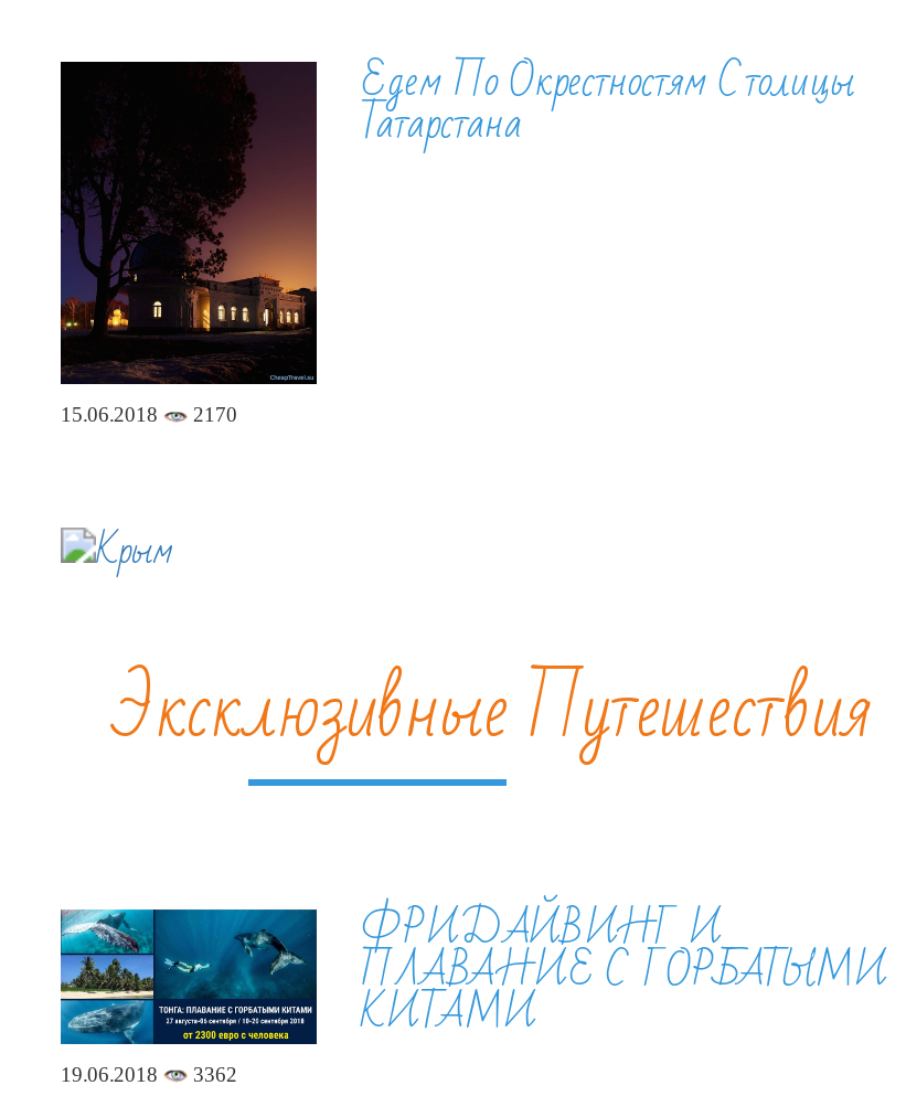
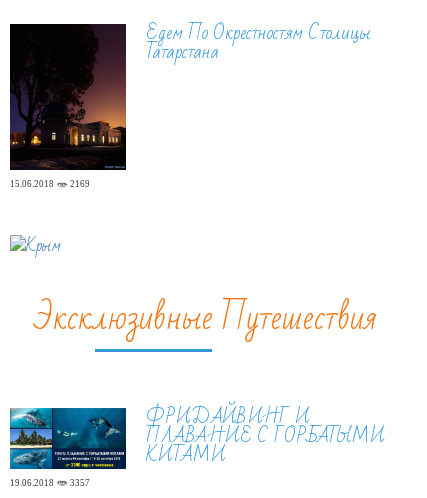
- 15.06.2018 2170
+ 15.06.2018 2169

- 19.06.2018 3362
+ 19.06.2018 3357
